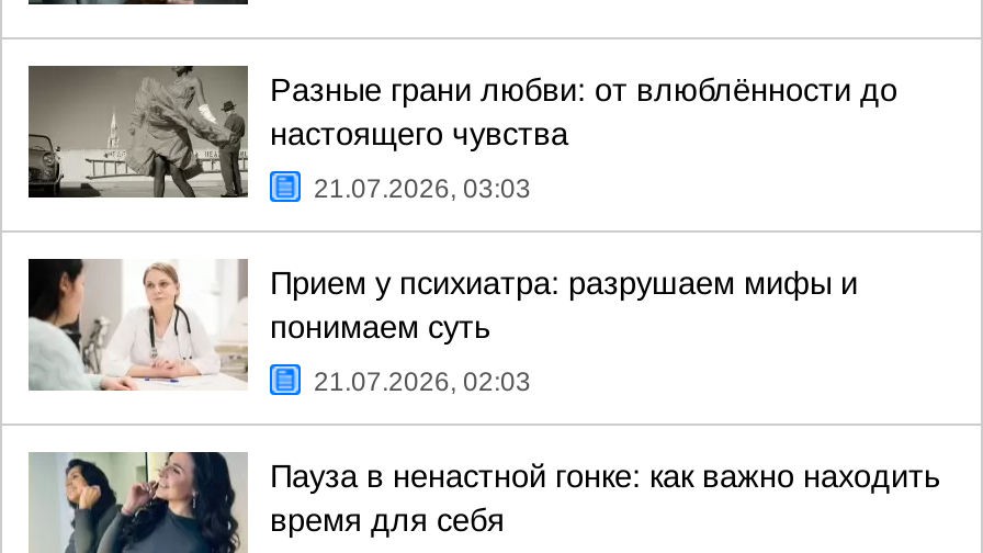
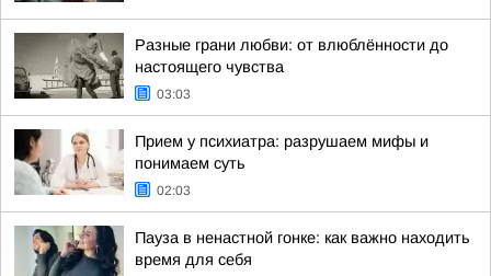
- 21.07.2026, 03:03
+ 03:03

- 21.07.2026, 02:03
+ 02:03
